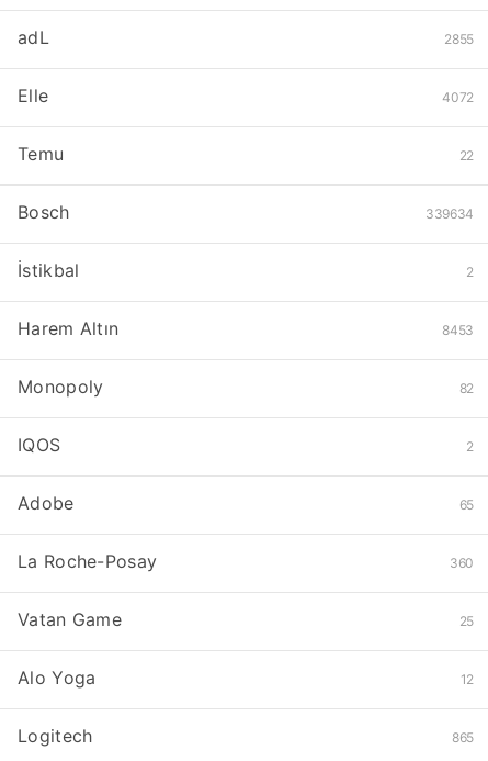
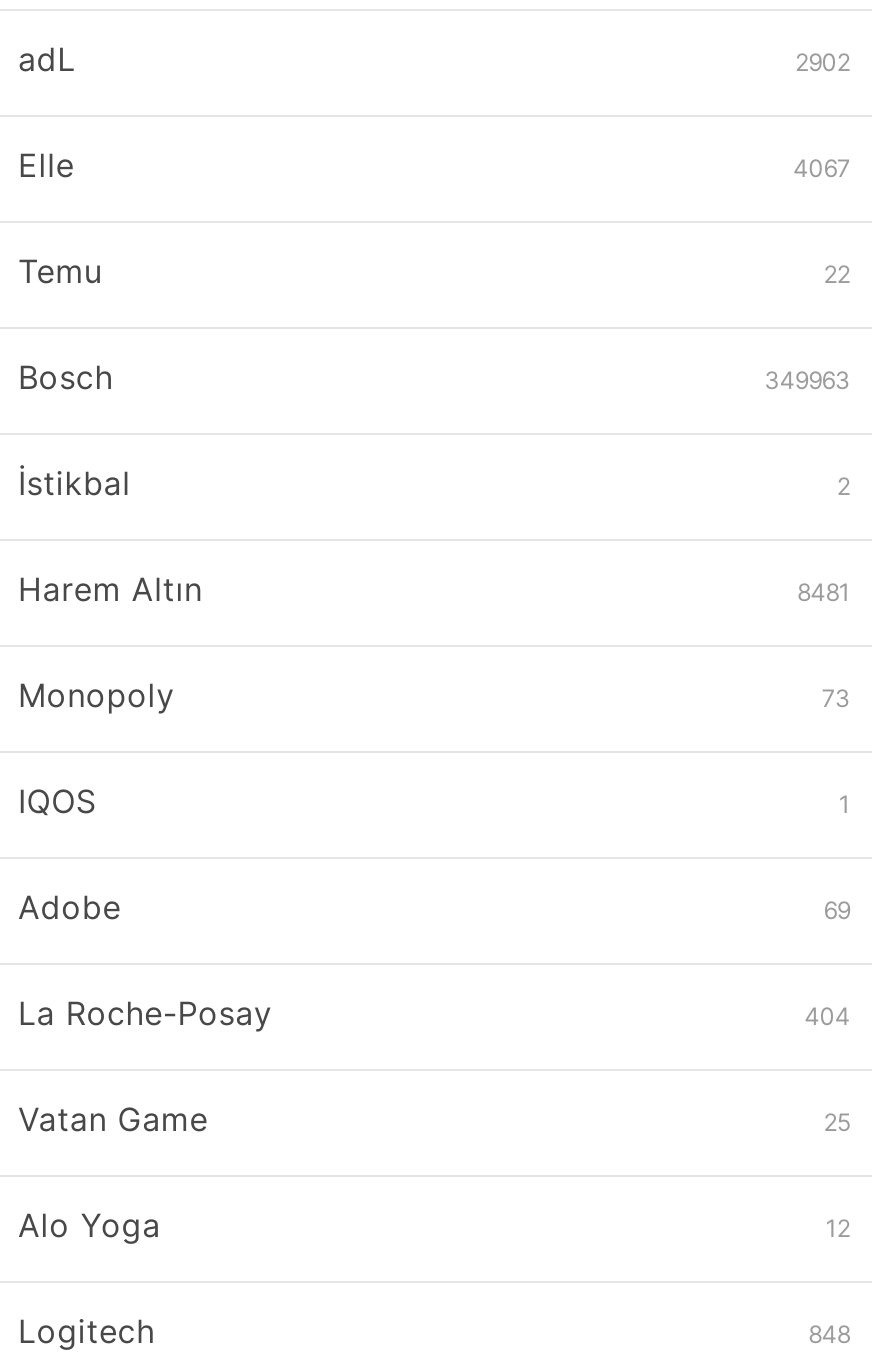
- 2855
+ 2902

- 4072
+ 4067

- 339634
+ 349963

- 8453
+ 8481

- 82
+ 73

- 2
+ 1

- 65
+ 69

- 360
+ 404

- 865
+ 848
